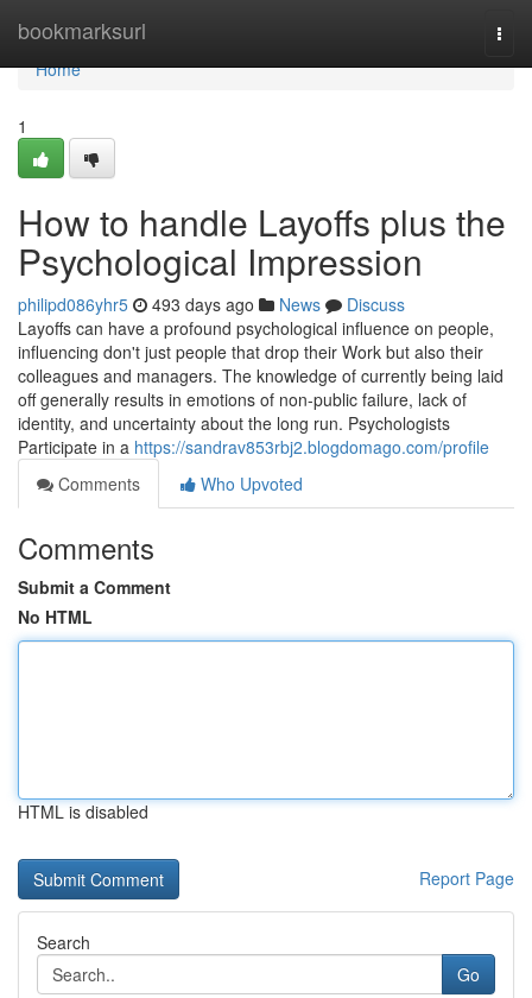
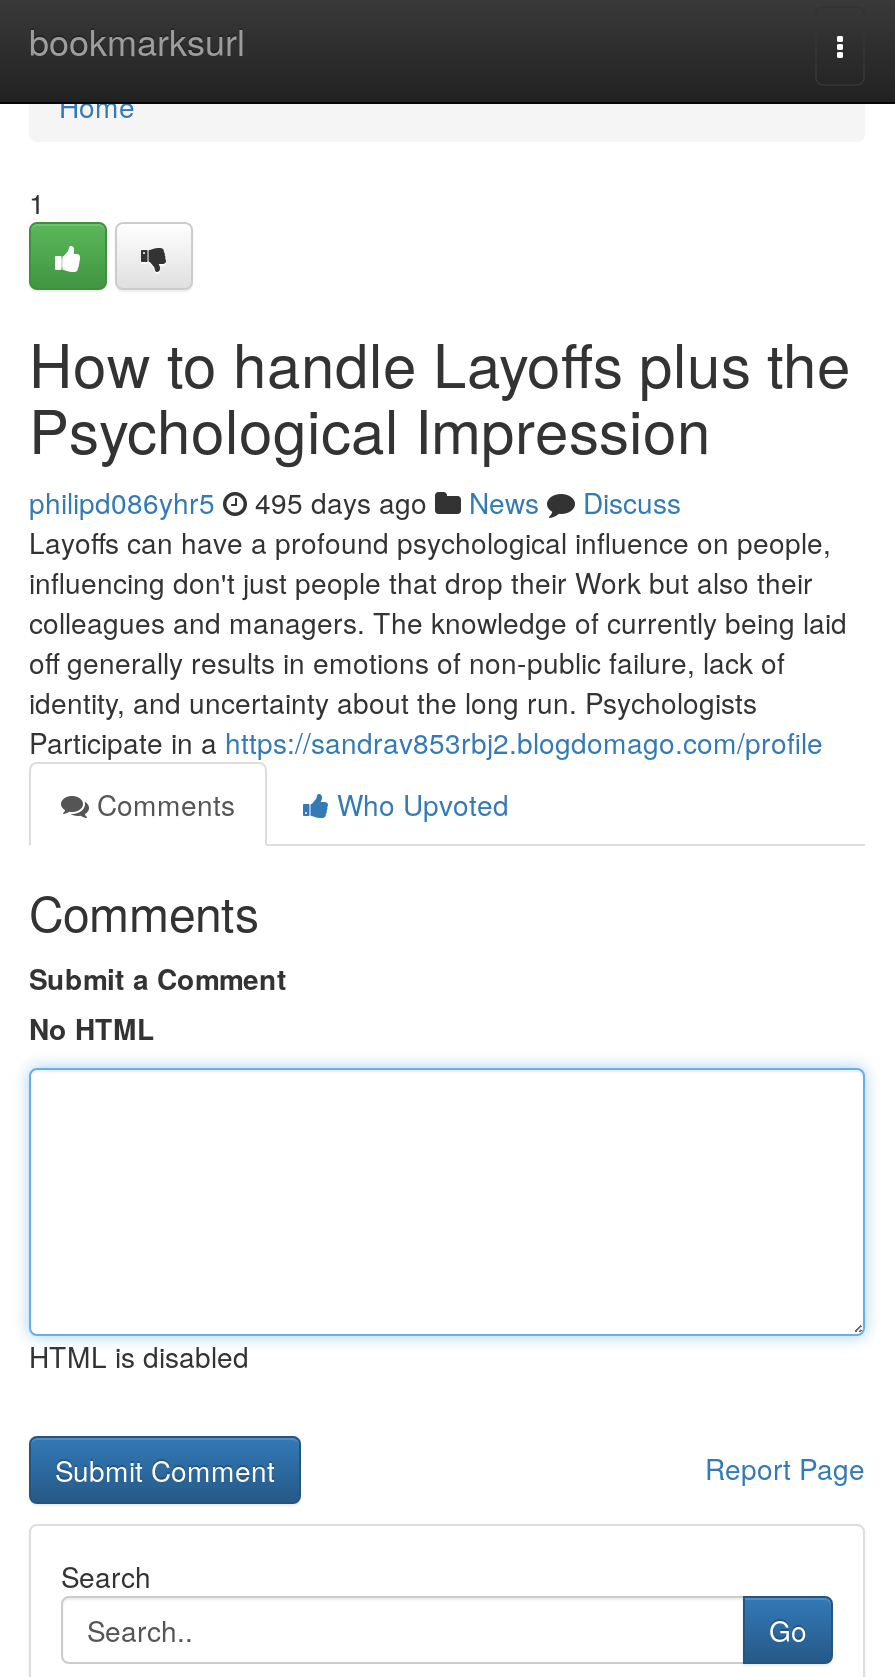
- philipd086yhr5 493 days ago News Discuss
+ philipd086yhr5 495 days ago News Discuss
